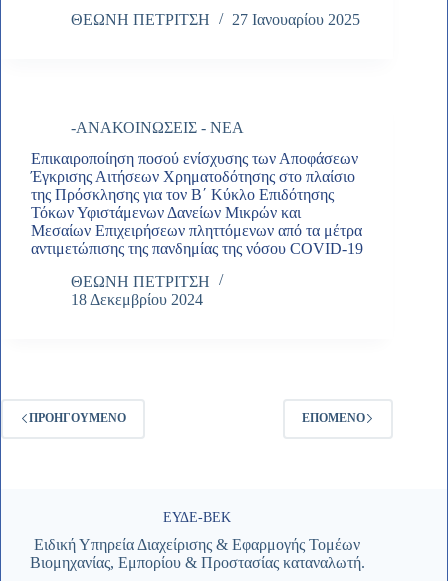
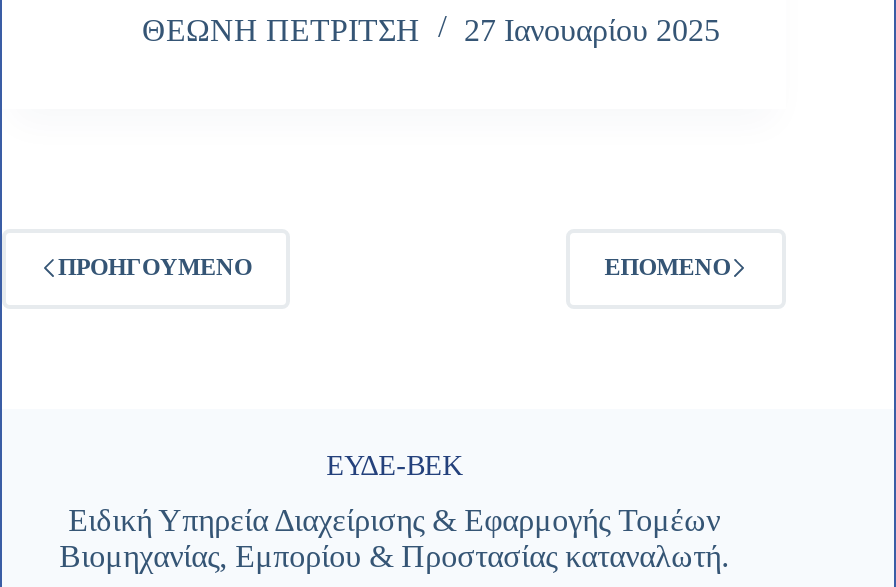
- -ΑΝΑΚΟΙΝΩΣΕΙΣ - ΝΕΑ
- Επικαιροποίηση ποσού ενίσχυσης των Αποφάσεων
- Έγκρισης Αιτήσεων Χρηματοδότησης στο πλαίσιο
- της Πρόσκλησης για τον Β΄ Κύκλο Επιδότησης
- Τόκων Υφιστάμενων Δανείων Μικρών και
- Μεσαίων Επιχειρήσεων πληττόμενων από τα μέτρα
- αντιμετώπισης της πανδημίας της νόσου COVID-19
- ΘΕΩΝΗ ΠΕΤΡΙΤΣΗ
- 18 Δεκεμβρίου 2024
